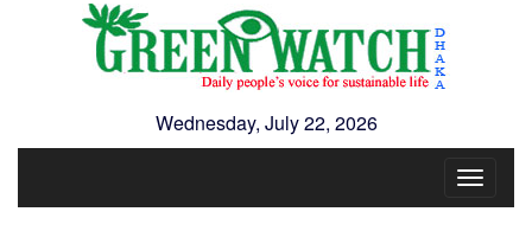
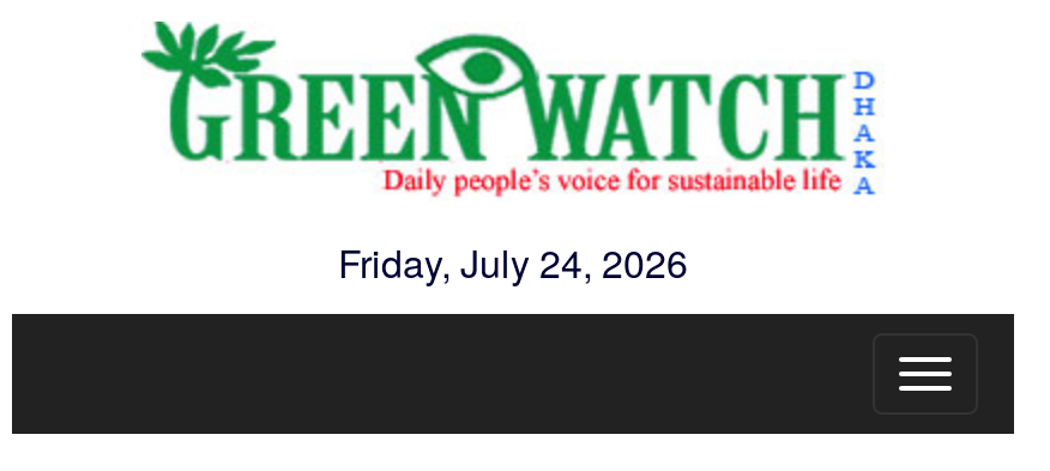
- Wednesday, July 22, 2026
+ Friday, July 24, 2026
